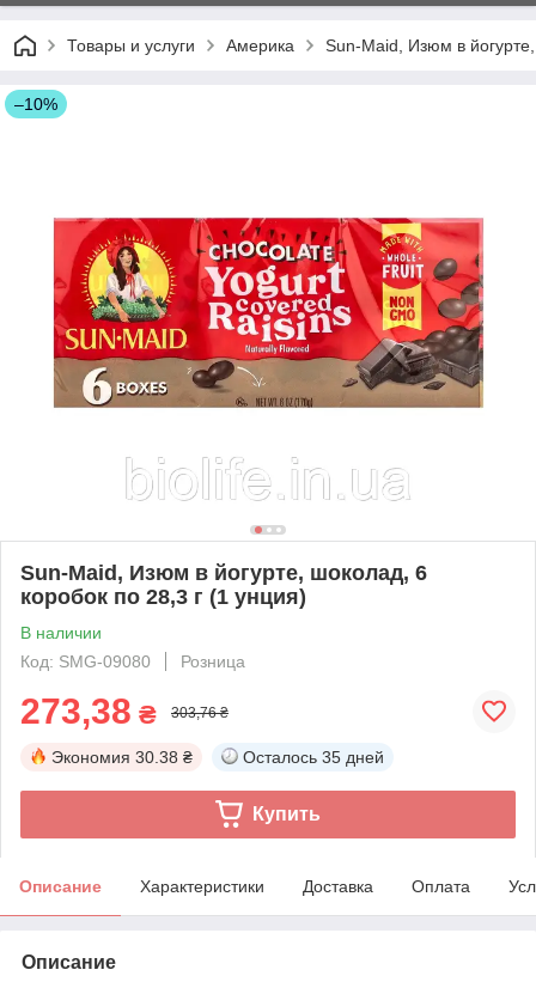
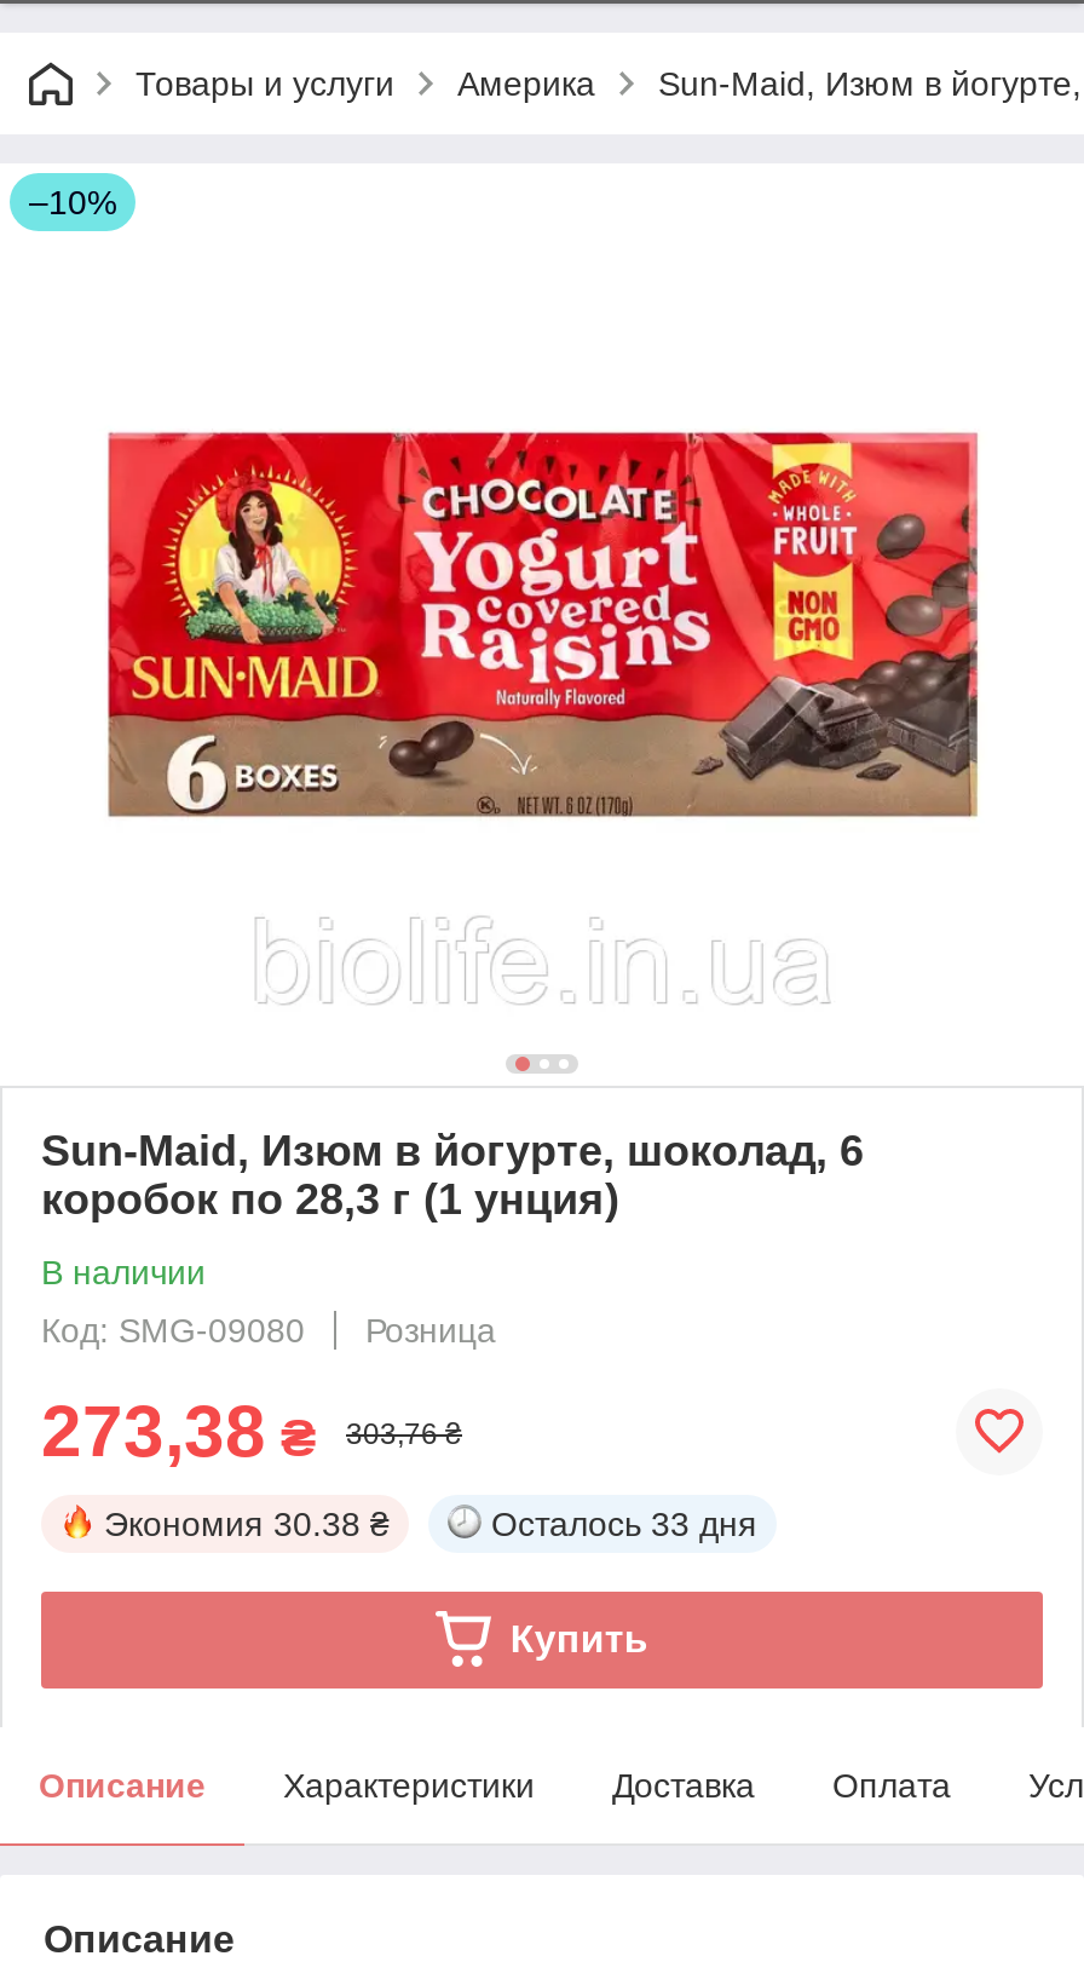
- Осталось 35 дней
+ Осталось 33 дня
